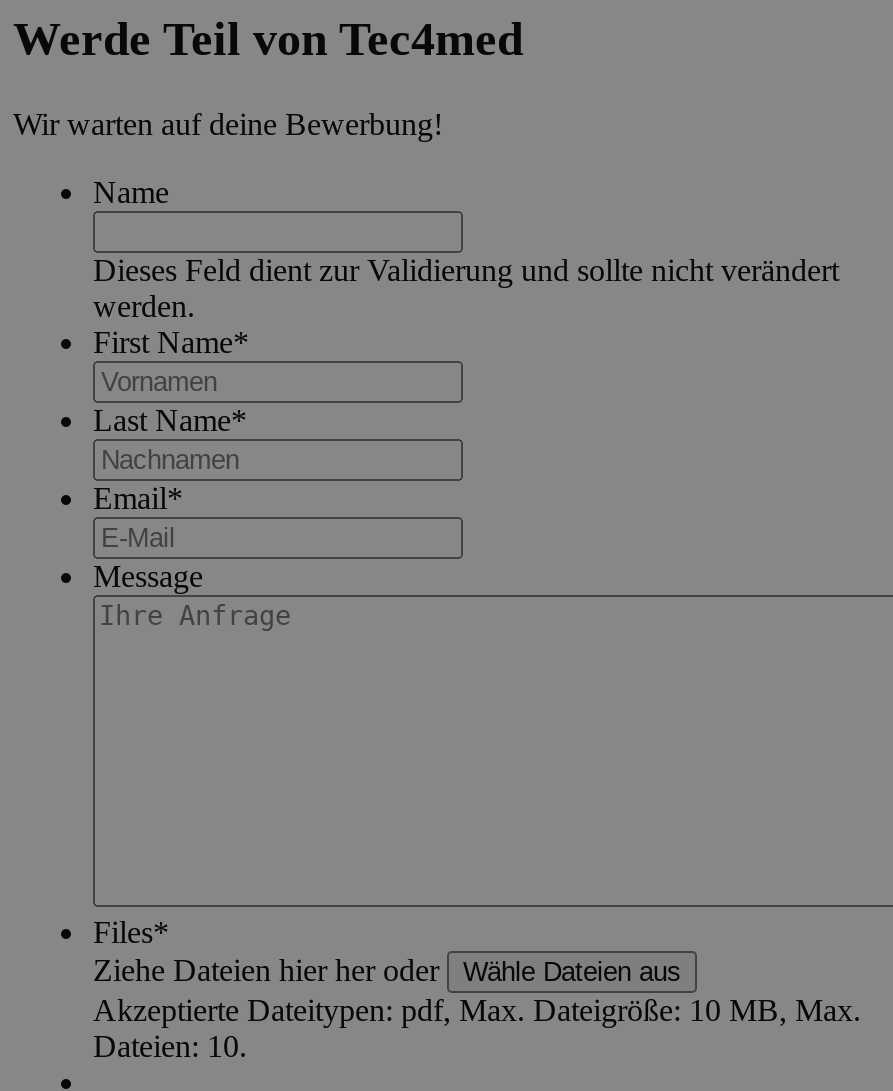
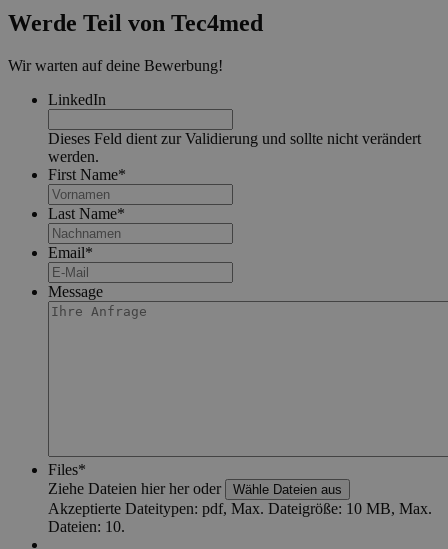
- Name
+ LinkedIn
